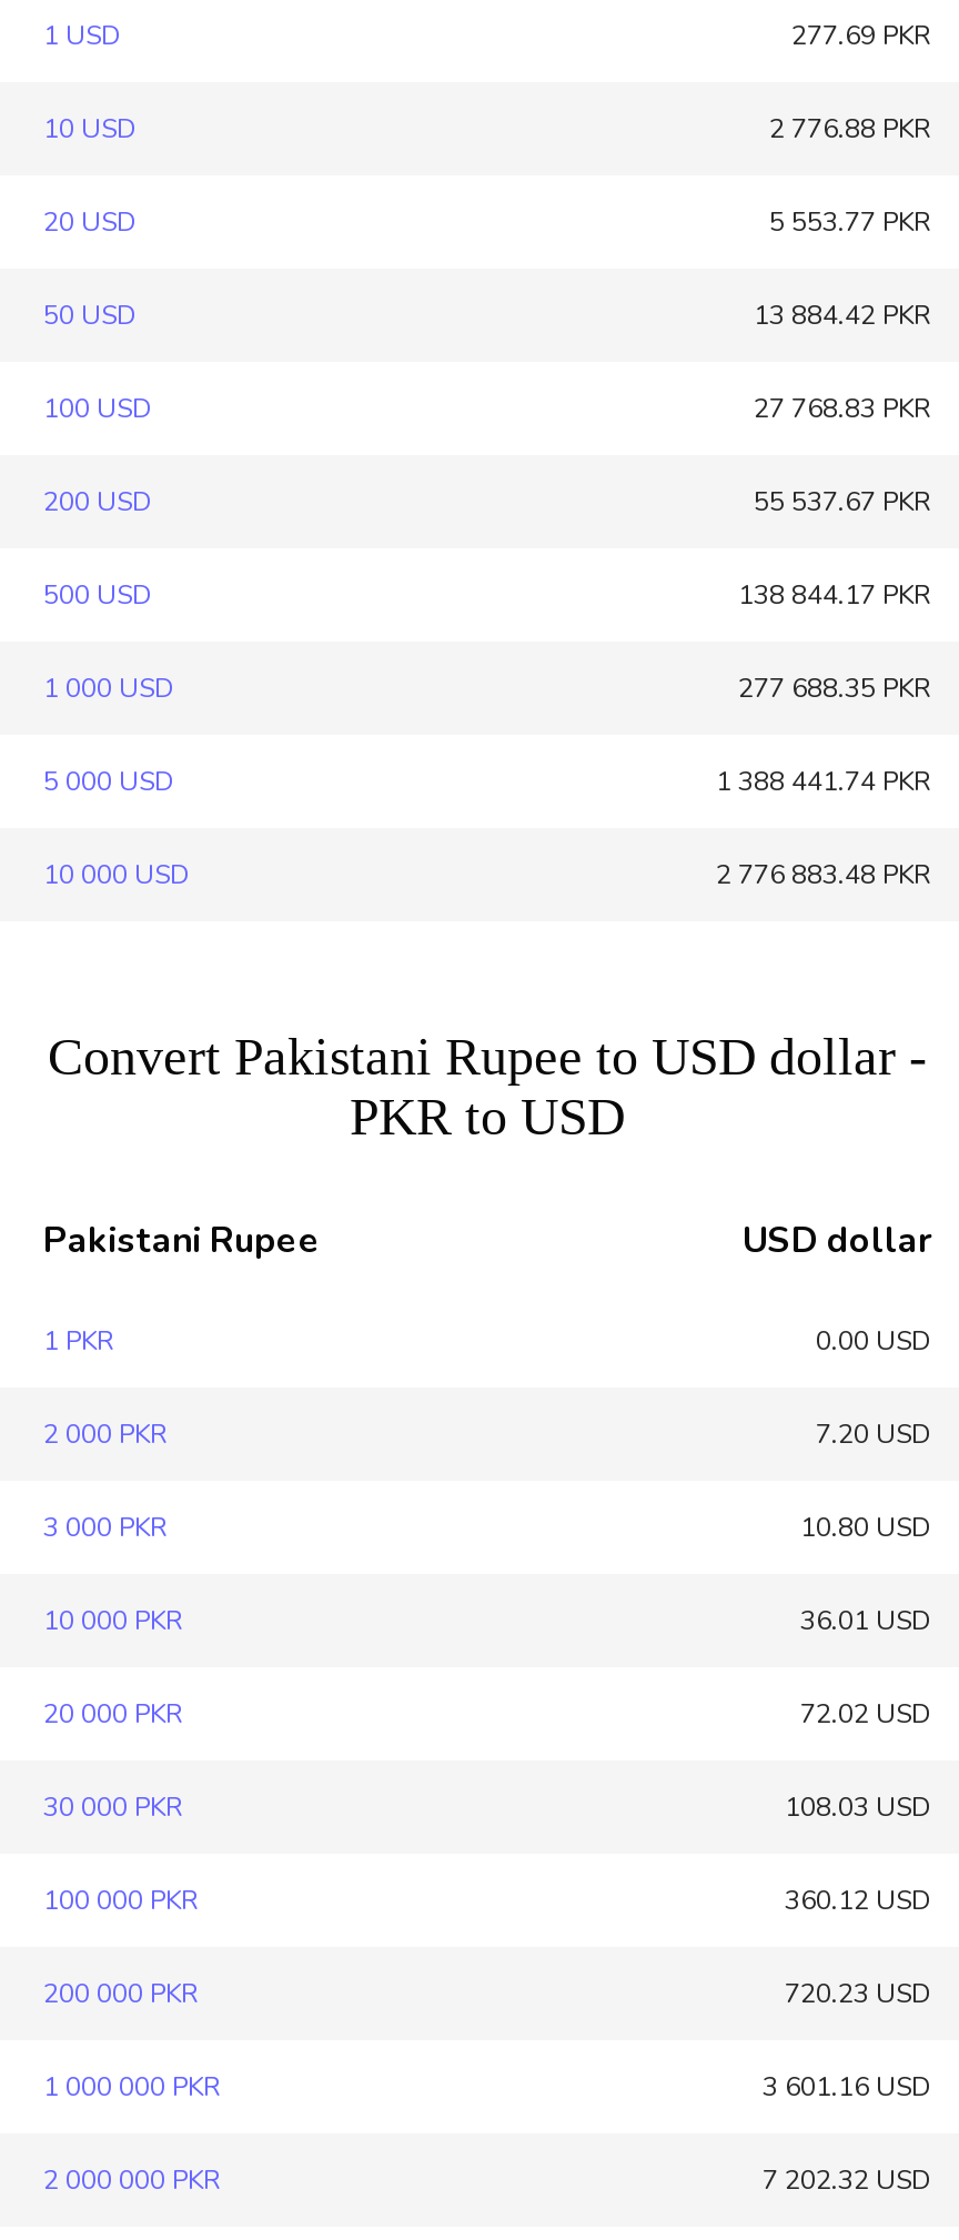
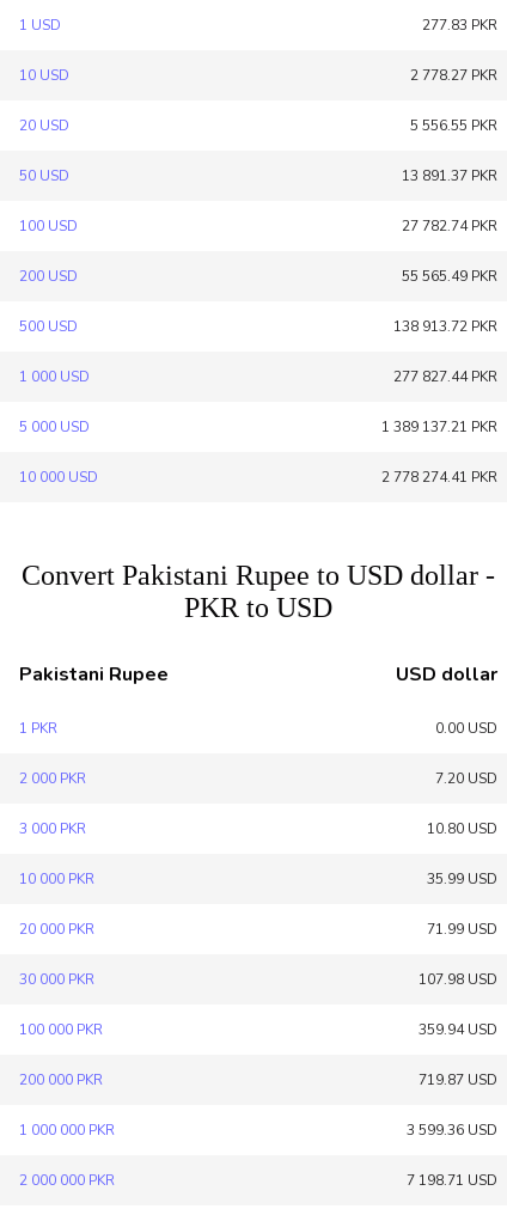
- 277.69 PKR
+ 277.83 PKR

- 2 776.88 PKR
+ 2 778.27 PKR

- 5 553.77 PKR
+ 5 556.55 PKR

- 13 884.42 PKR
+ 13 891.37 PKR

- 27 768.83 PKR
+ 27 782.74 PKR

- 55 537.67 PKR
+ 55 565.49 PKR

- 138 844.17 PKR
+ 138 913.72 PKR

- 277 688.35 PKR
+ 277 827.44 PKR

- 1 388 441.74 PKR
+ 1 389 137.21 PKR

- 2 776 883.48 PKR
+ 2 778 274.41 PKR

- 36.01 USD
+ 35.99 USD

- 72.02 USD
+ 71.99 USD

- 108.03 USD
+ 107.98 USD

- 360.12 USD
+ 359.94 USD

- 720.23 USD
+ 719.87 USD

- 3 601.16 USD
+ 3 599.36 USD

- 7 202.32 USD
+ 7 198.71 USD
